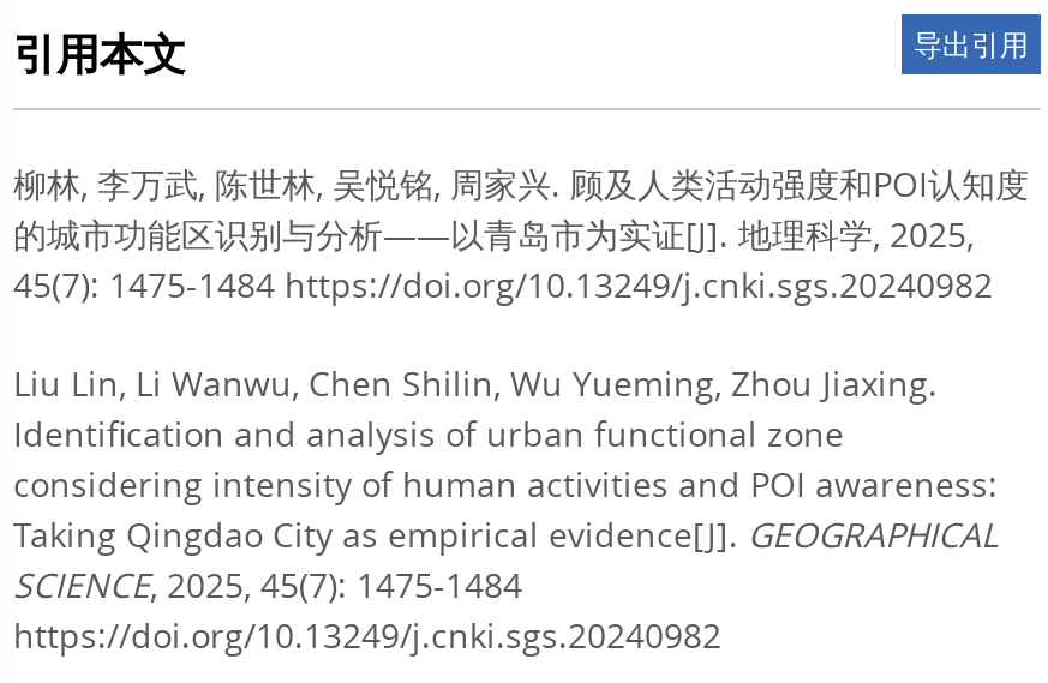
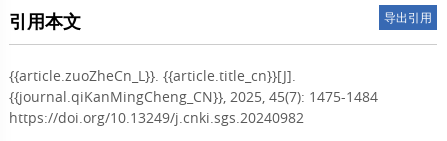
- 柳林,李万武,陈世林,吴悦铭,周家兴.顾及人类活动强度和POI认知度
- 的城市功能区识别与分析——以青岛市为实证[J]. 地理科学, 2025,
- 45(7): 1475-1484 https://doi.org/10.13249/j.cnki.sgs.20240982
- Liu Lin, Li Wanwu, Chen Shilin, Wu Yueming, Zhou Jiaxing.
- Identification and analysis of urban functional zone
- considering intensity of human activities and POI awareness:
- Taking Qingdao City as empirical evidence[J]. GEOGRAPHICAL
- SCIENCE, 2025, 45(7): 1475-1484
+ {{article.zuoZheCn_L}}. {{article.title_cn}}[J].
+ {{journal.qiKanMingCheng_CN}}, 2025, 45(7): 1475-1484
